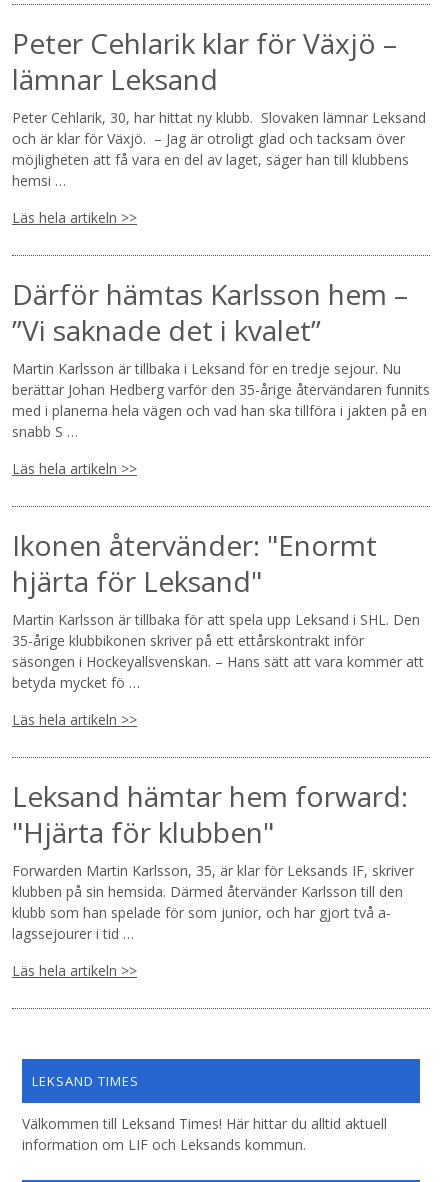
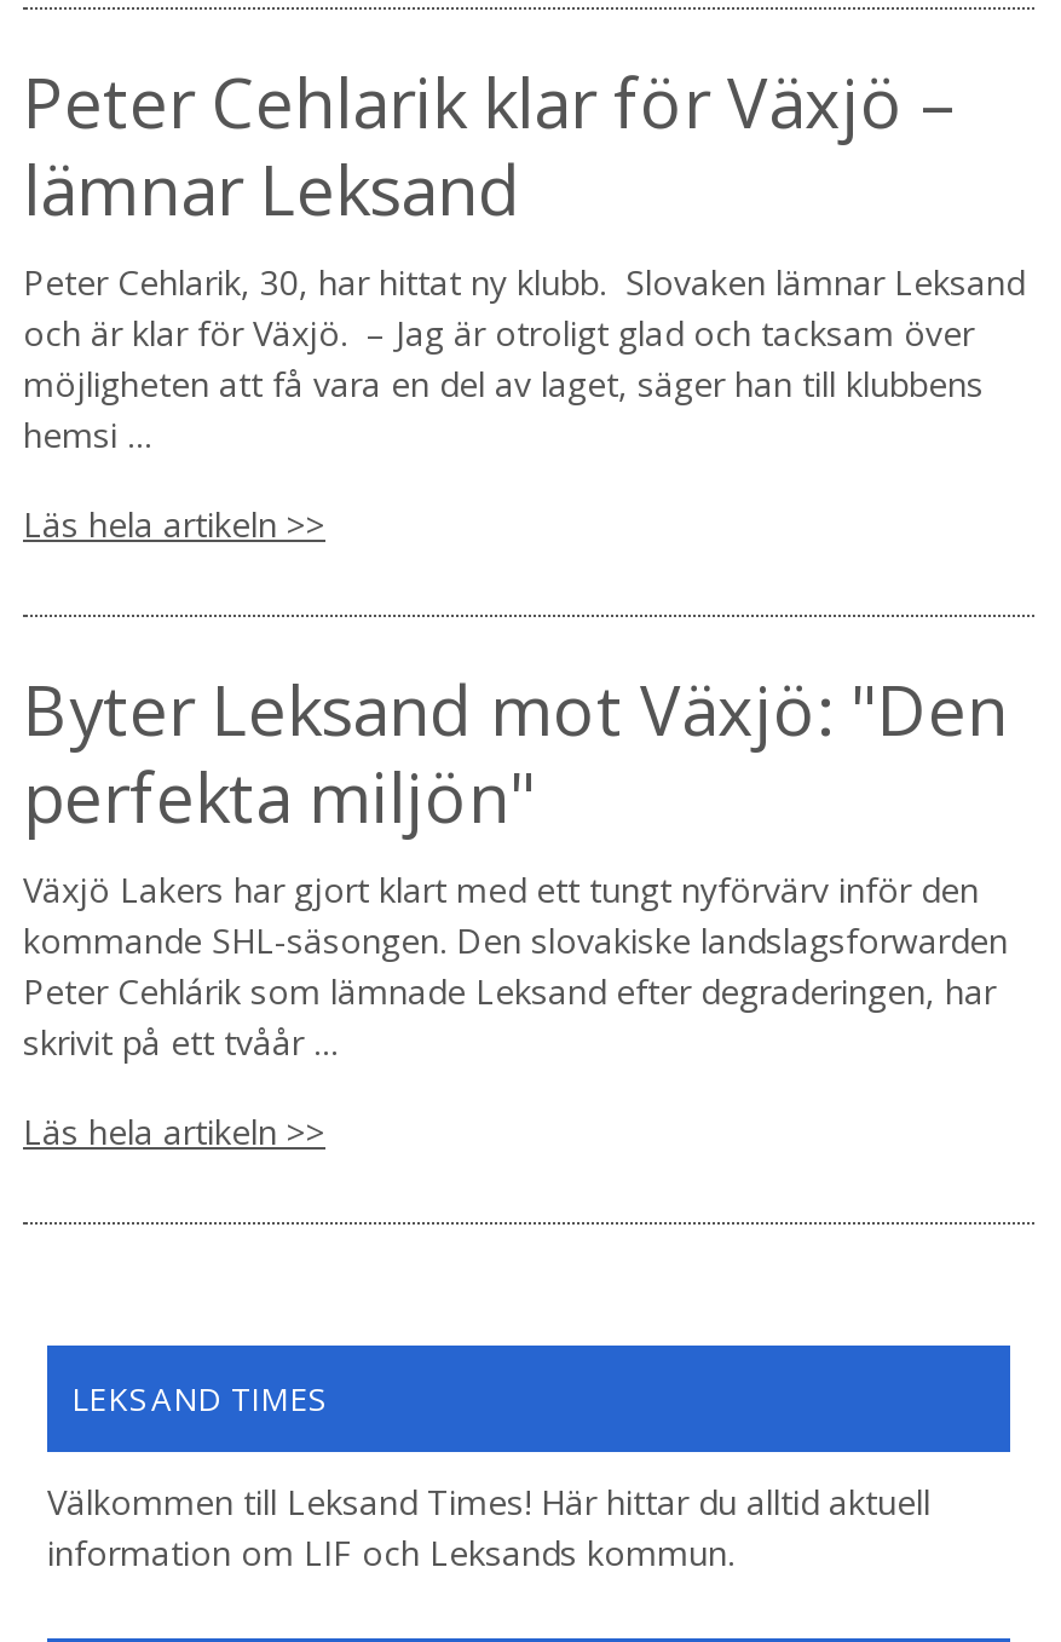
- Därför hämtas Karlsson hem –
- ”Vi saknade det i kvalet”
- Martin Karlsson är tillbaka i Leksand för en tredje sejour. Nu
- berättar Johan Hedberg varför den 35-årige återvändaren funnits
- med i planerna hela vägen och vad han ska tillföra i jakten på en
- snabb S …
- Läs hela artikeln >>
- Ikonen återvänder: "Enormt
- hjärta för Leksand"
- Martin Karlsson är tillbaka för att spela upp Leksand i SHL. Den
- 35-årige klubbikonen skriver på ett ettårskontrakt inför
- säsongen i Hockeyallsvenskan. – Hans sätt att vara kommer att
- betyda mycket fö …
- Läs hela artikeln >>
- Leksand hämtar hem forward:
- "Hjärta för klubben"
- Forwarden Martin Karlsson, 35, är klar för Leksands IF, skriver
- klubben på sin hemsida. Därmed återvänder Karlsson till den
- klubb som han spelade för som junior, och har gjort två a-
- lagssejourer i tid …
+ Byter Leksand mot Växjö: "Den
+ perfekta miljön"
+ Växjö Lakers har gjort klart med ett tungt nyförvärv inför den
+ kommande SHL-säsongen. Den slovakiske landslagsforwarden
+ Peter Cehlárik som lämnade Leksand efter degraderingen, har
+ skrivit på ett tvåår …
